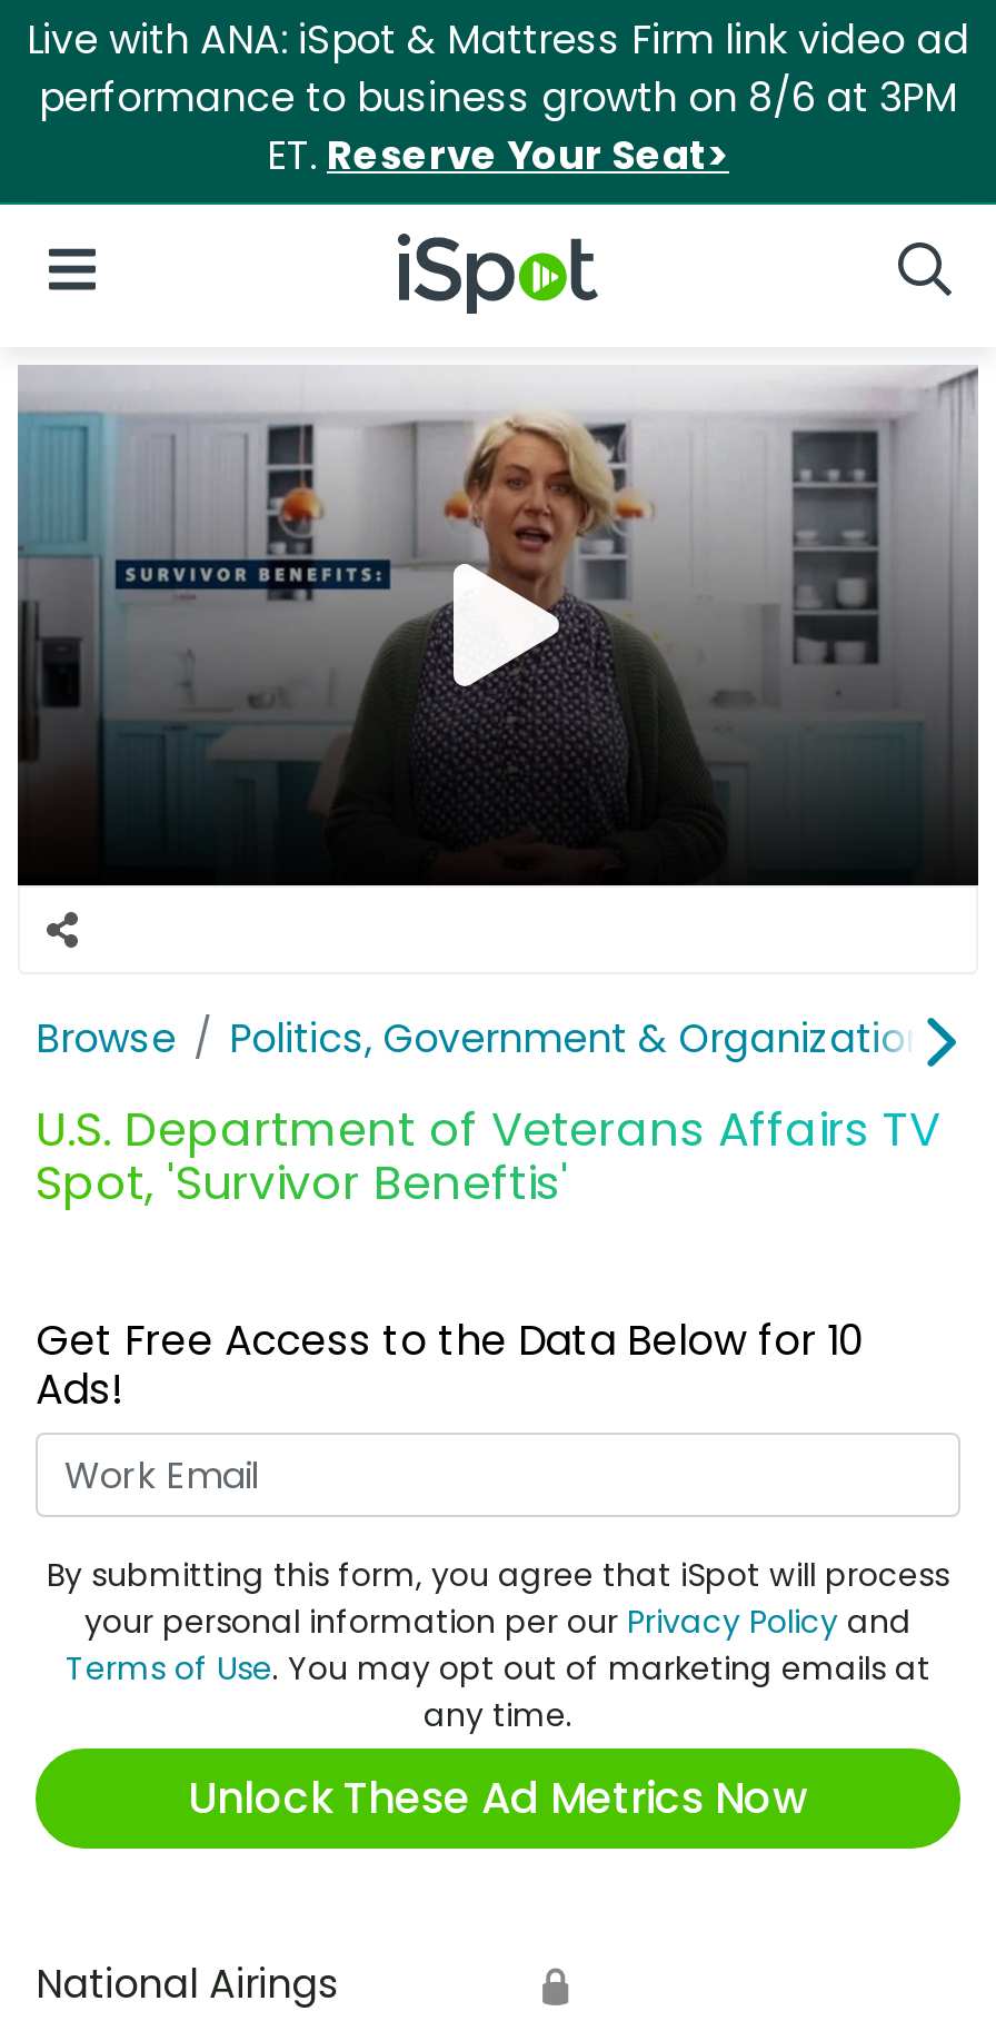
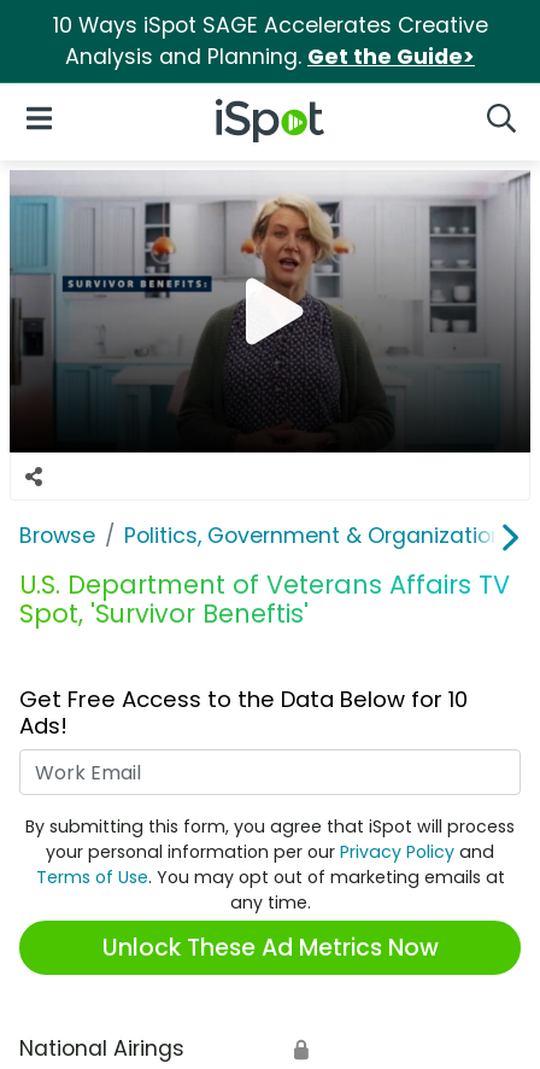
- Live with ANA: iSpot & Mattress Firm link video ad
- performance to business growth on 8/6 at 3PM
- ET. Reserve Your Seat>
+ 10 Ways iSpot SAGE Accelerates Creative
+ Analysis and Planning. Get the Guide>
